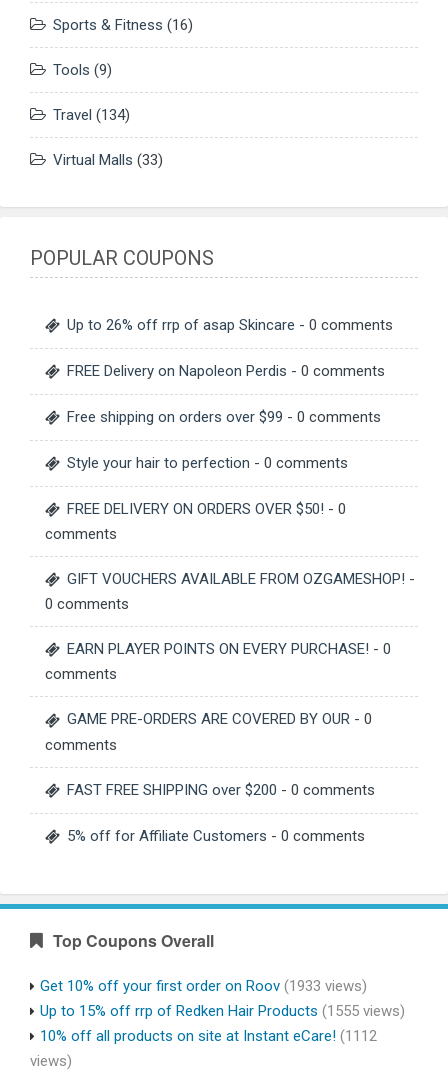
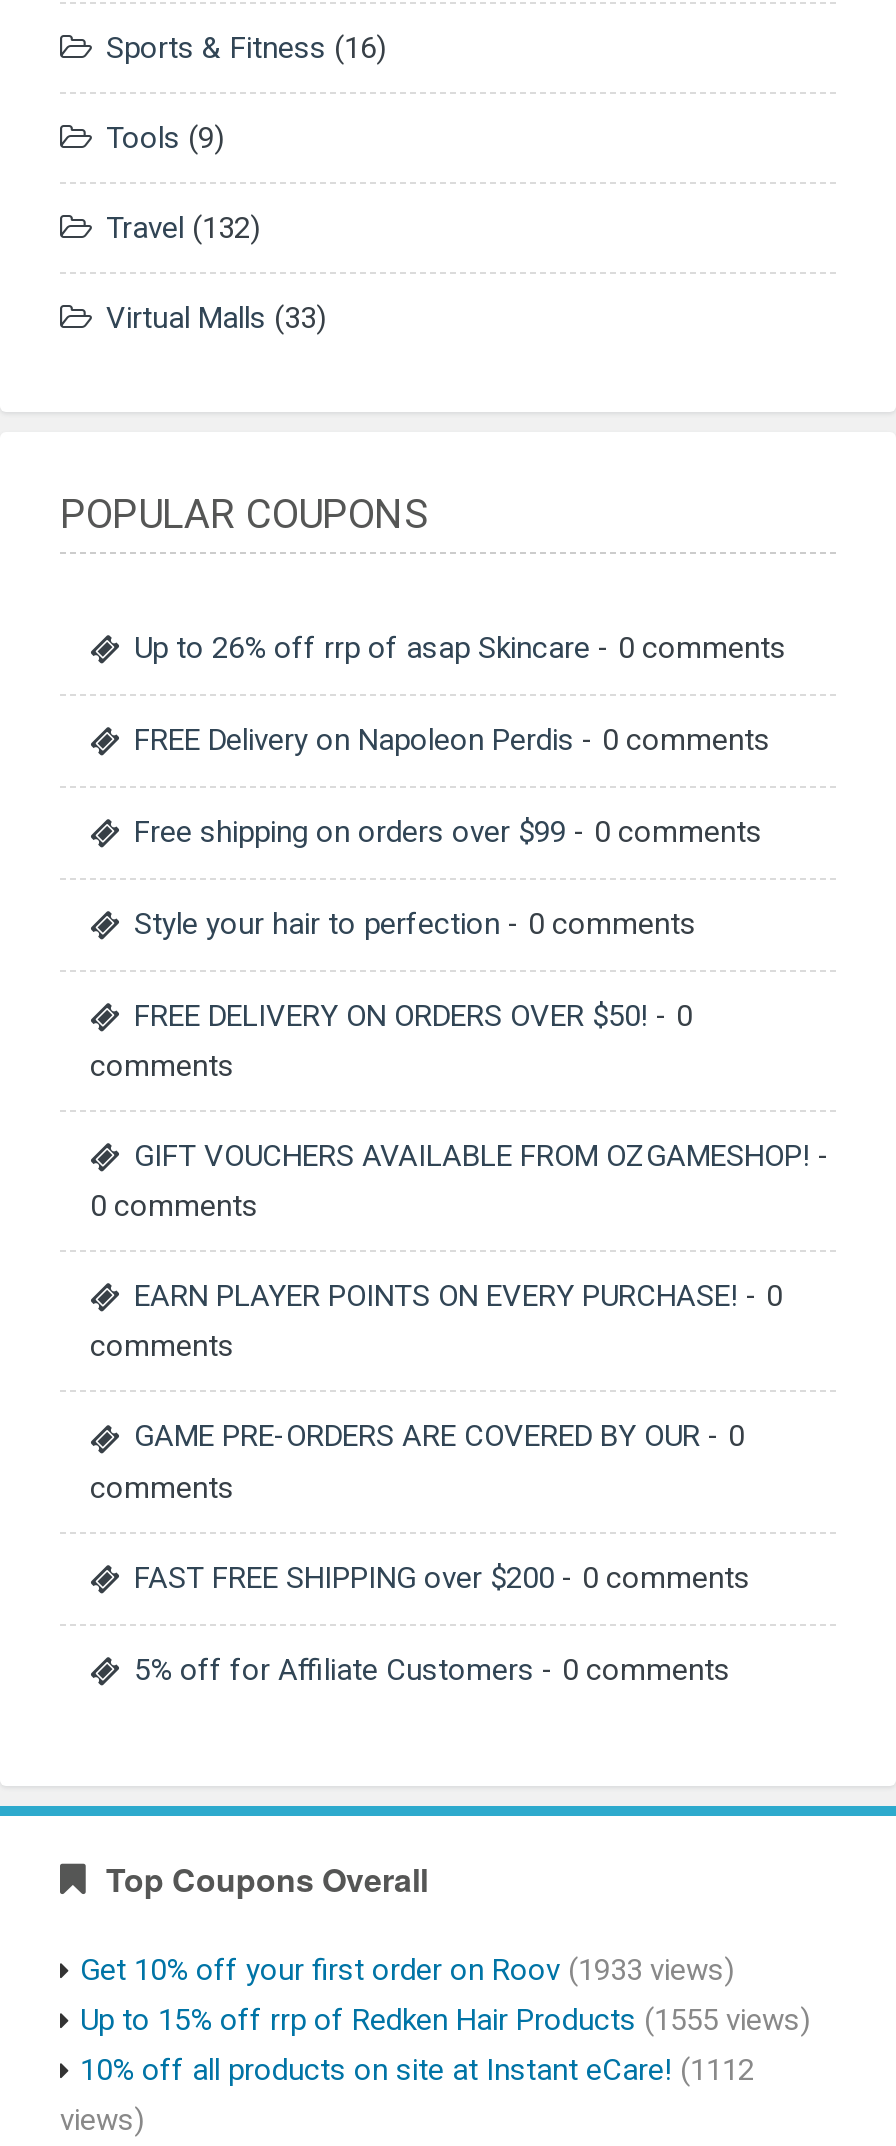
- Travel (134)
+ Travel (132)
